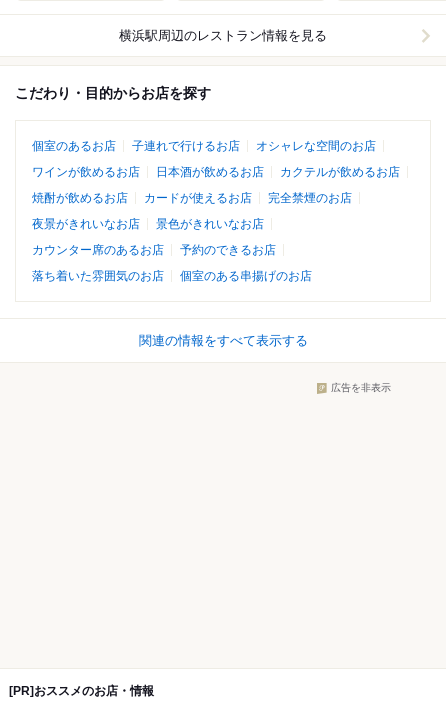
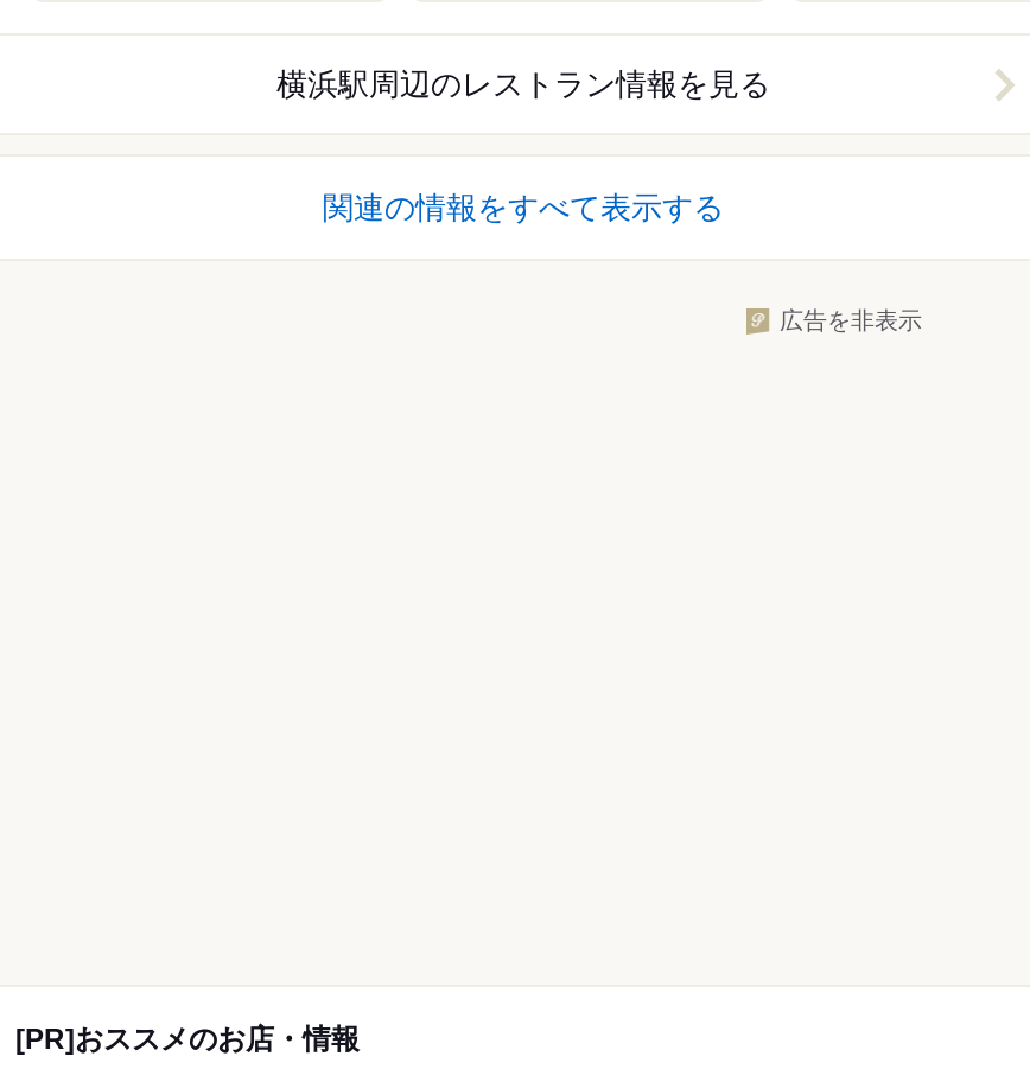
- こだわり・目的からお店を探す
- 個室のあるお店
- 子連れで行けるお店
- オシャレな空間のお店
- ワインが飲めるお店
- 日本酒が飲めるお店
- カクテルが飲めるお店
- 焼酎が飲めるお店
- カードが使えるお店
- 完全禁煙のお店
- 夜景がきれいなお店
- 景色がきれいなお店
- カウンター席のあるお店
- 予約のできるお店
- 落ち着いた雰囲気のお店
- 個室のある串揚げのお店
